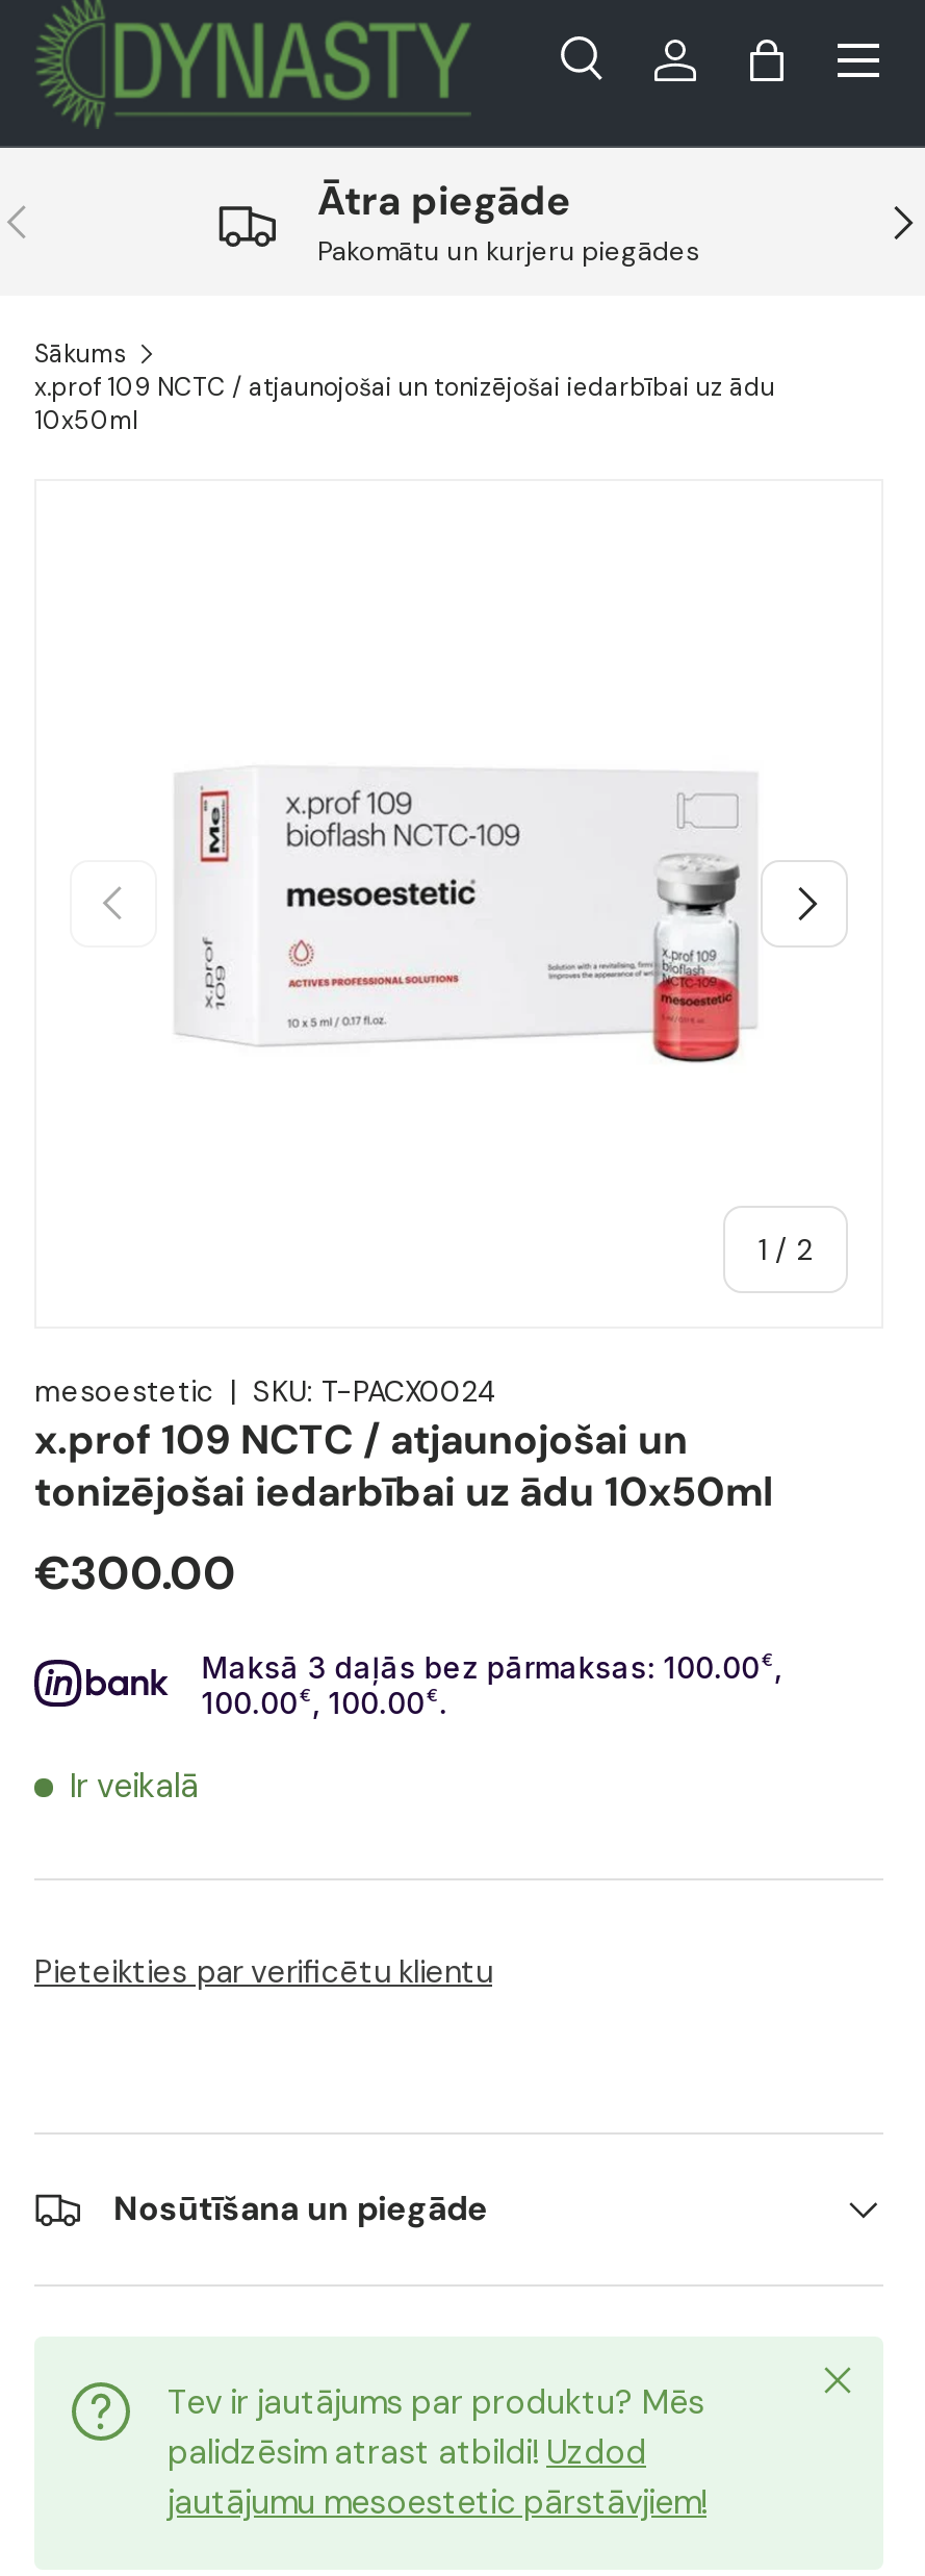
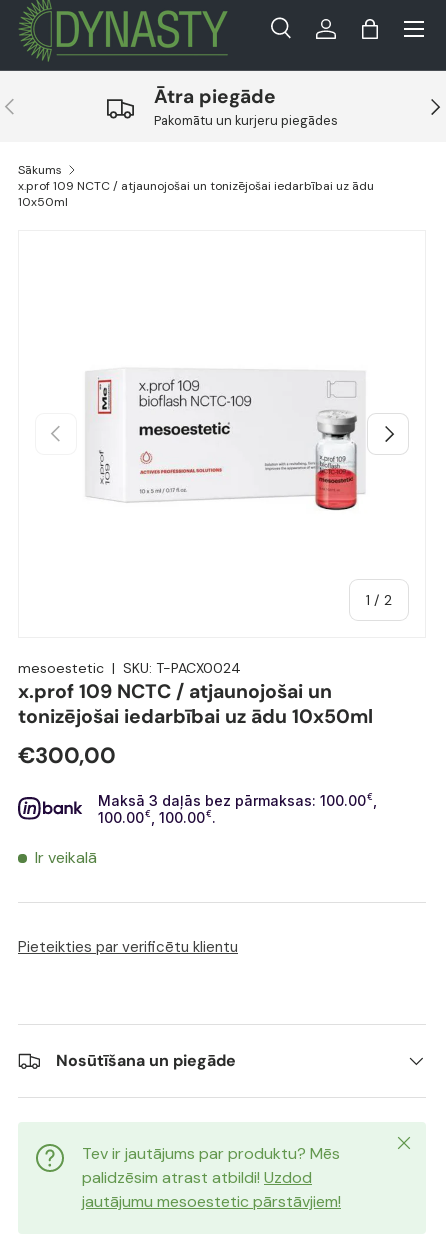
- €300.00
+ €300,00
